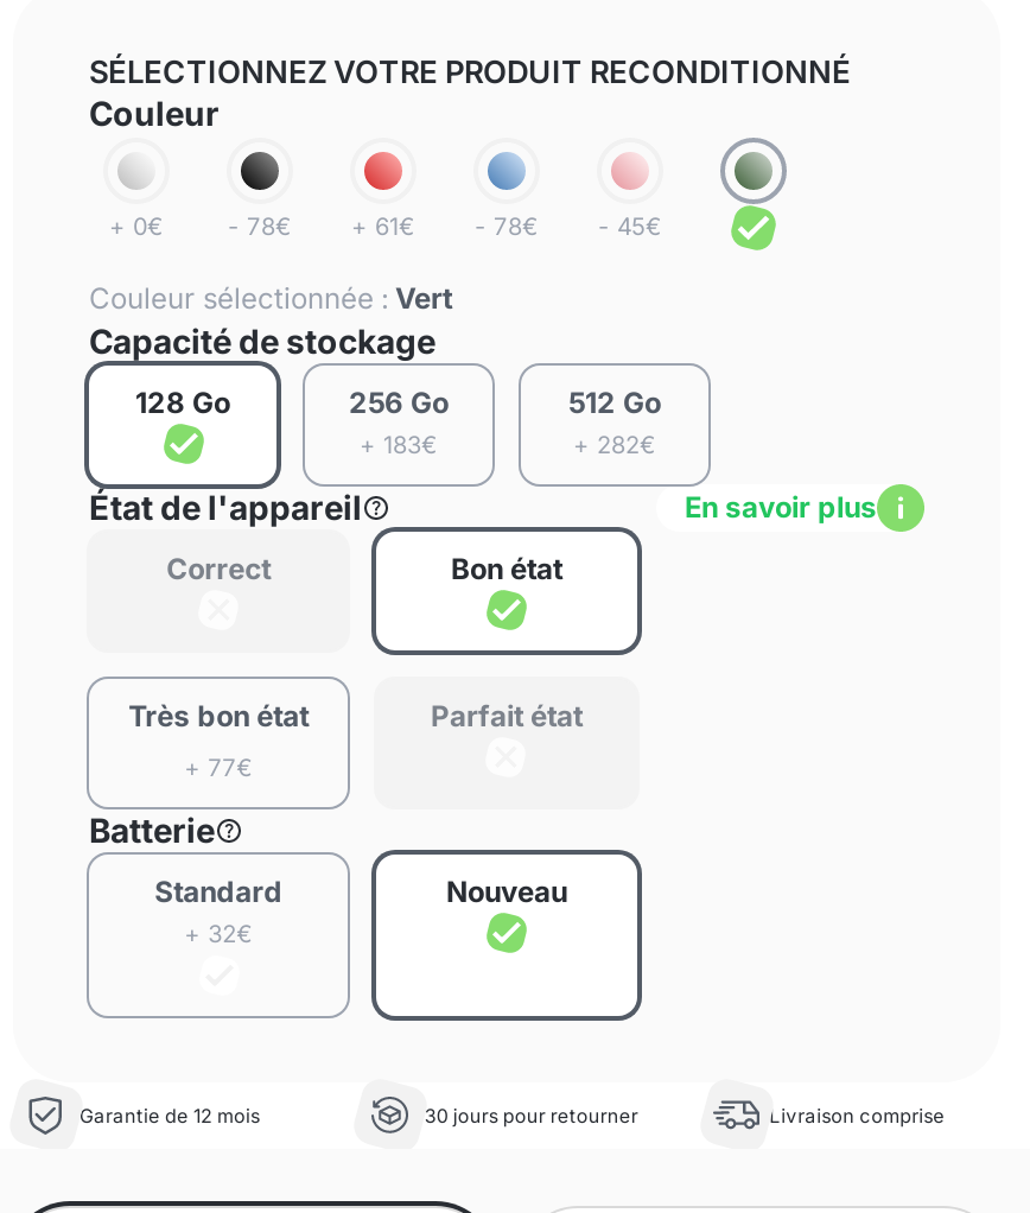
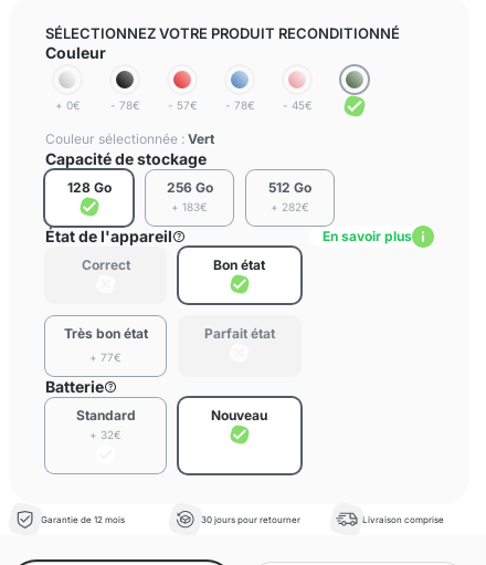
- + 61€
+ - 57€
